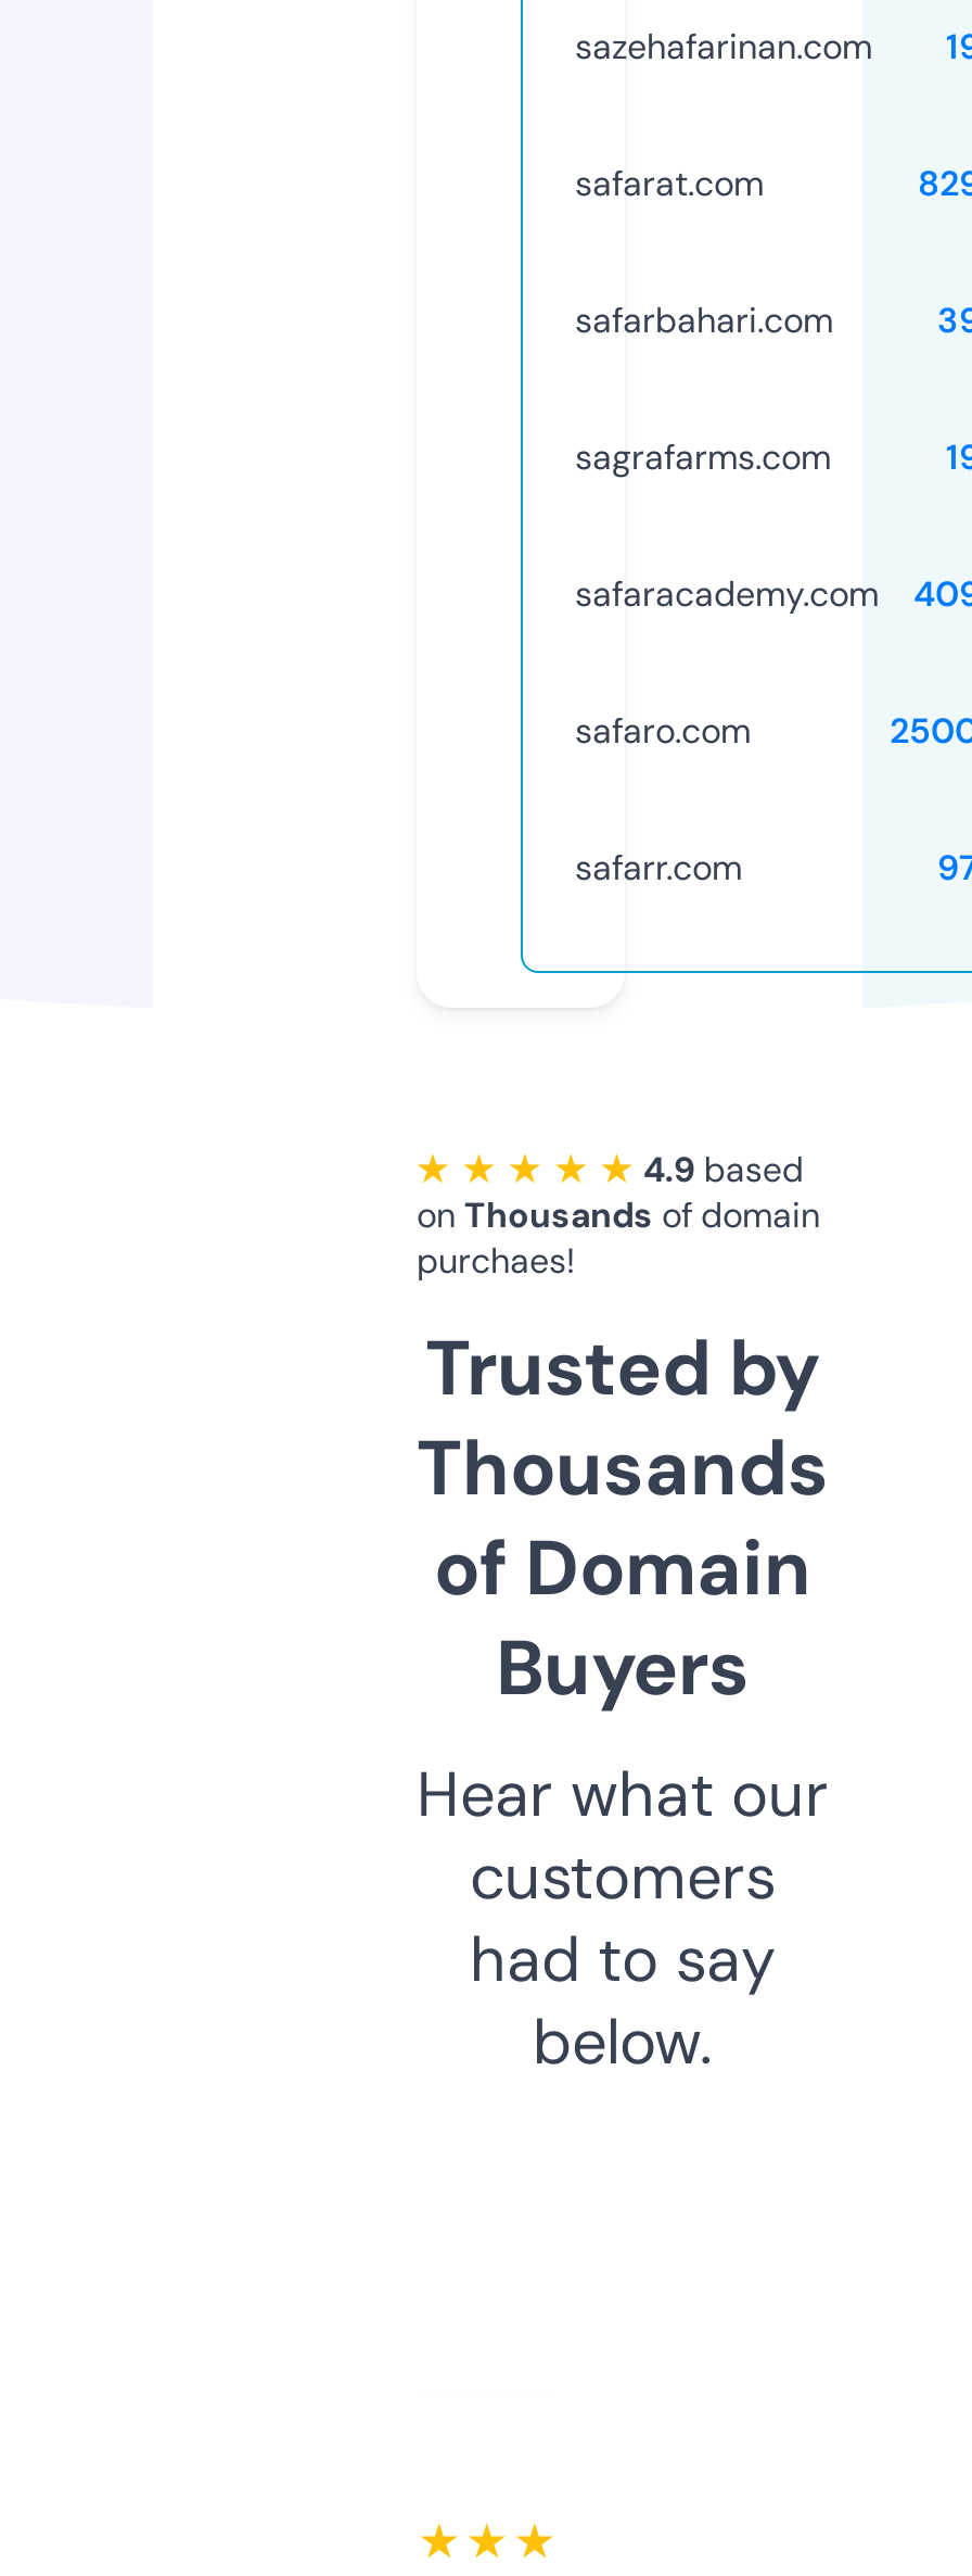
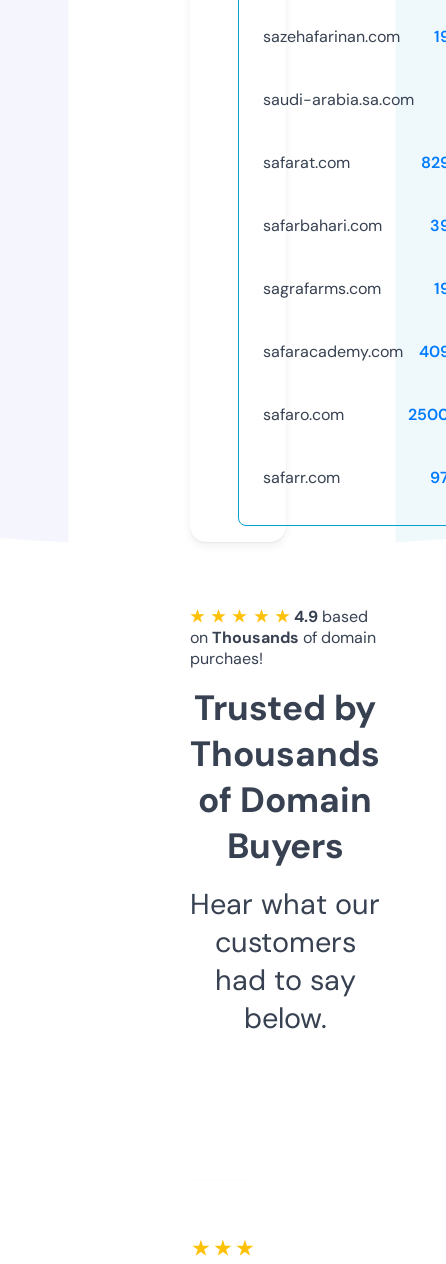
+ saudi-arabia.sa.com
